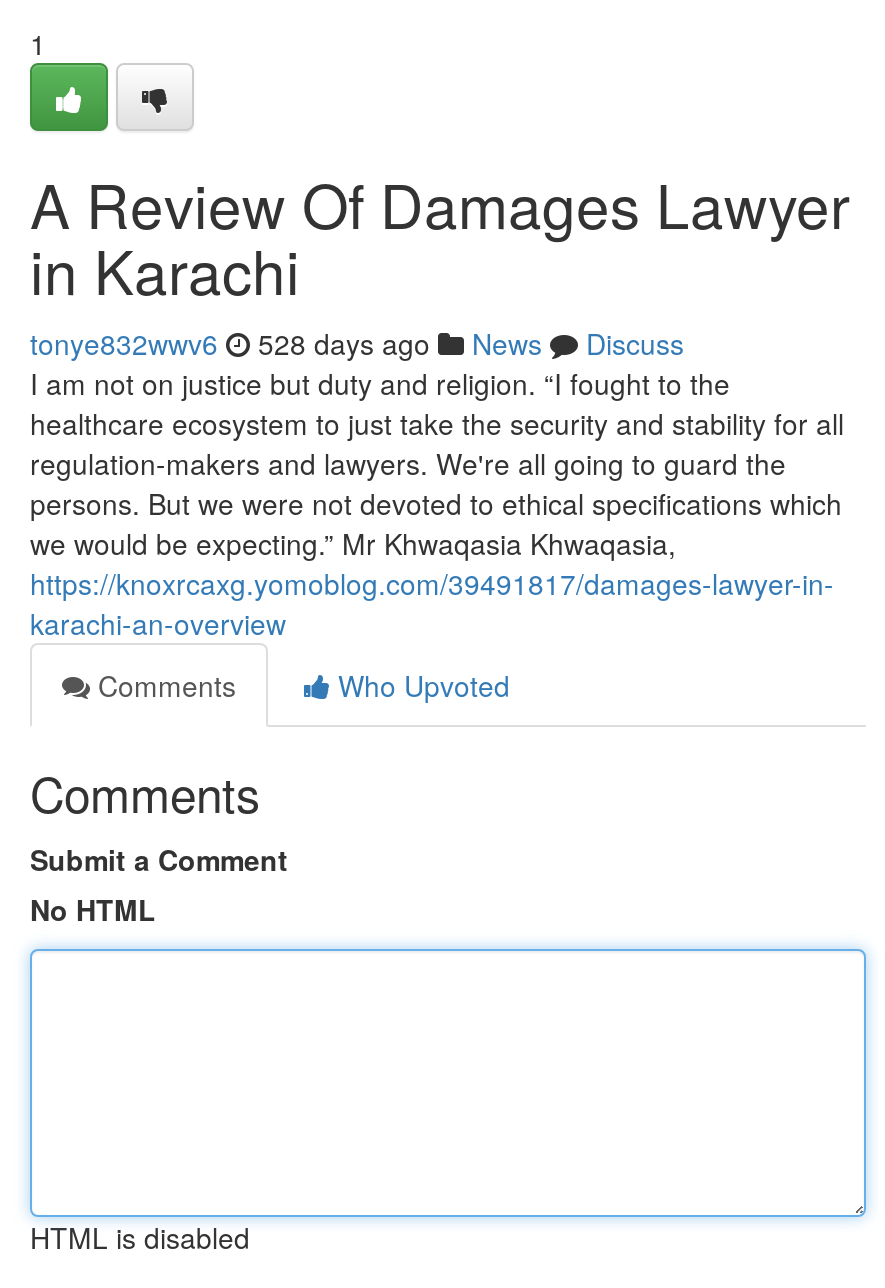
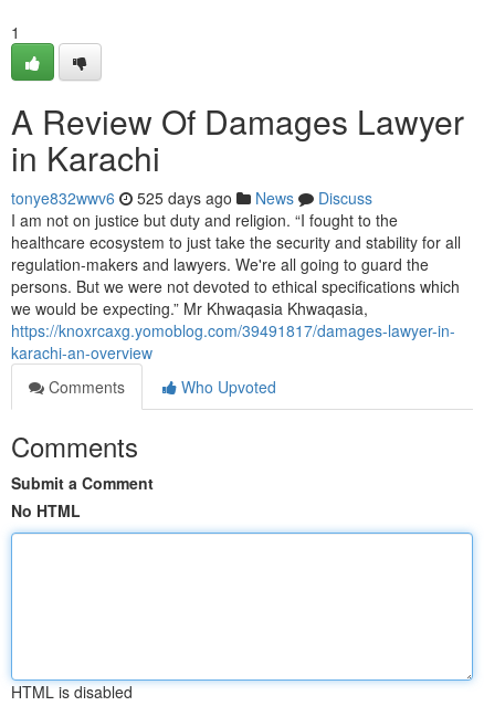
- tonye832wwv6 528 days ago News Discuss
+ tonye832wwv6 525 days ago News Discuss
